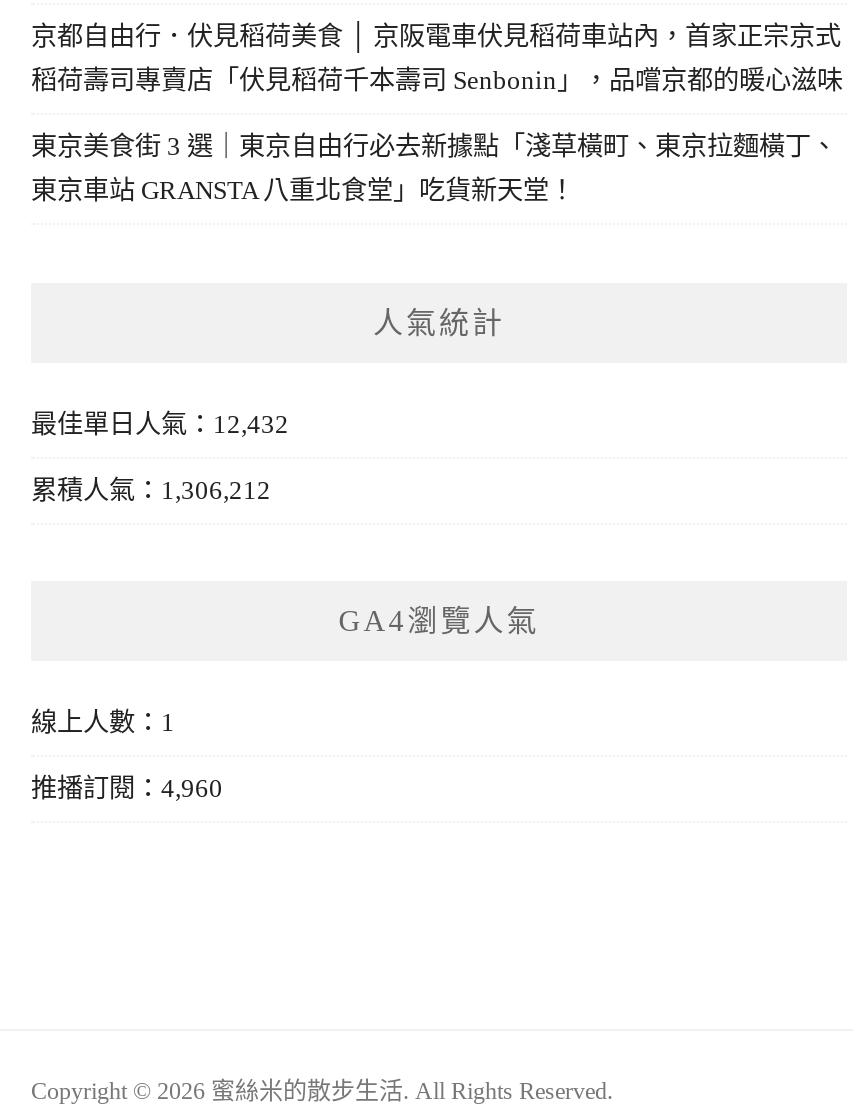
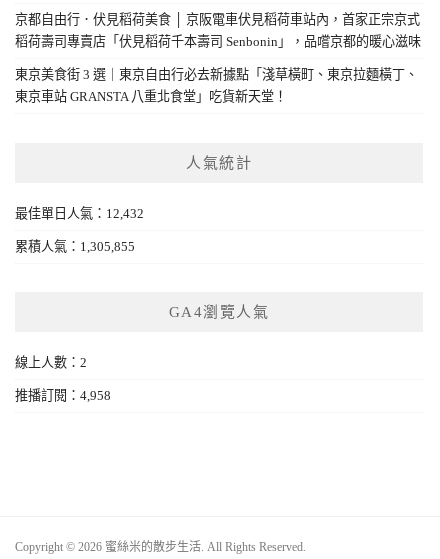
- 累積人氣：1,306,212
+ 累積人氣：1,305,855

- 線上人數：1
+ 線上人數：2

- 推播訂閱：4,960
+ 推播訂閱：4,958
